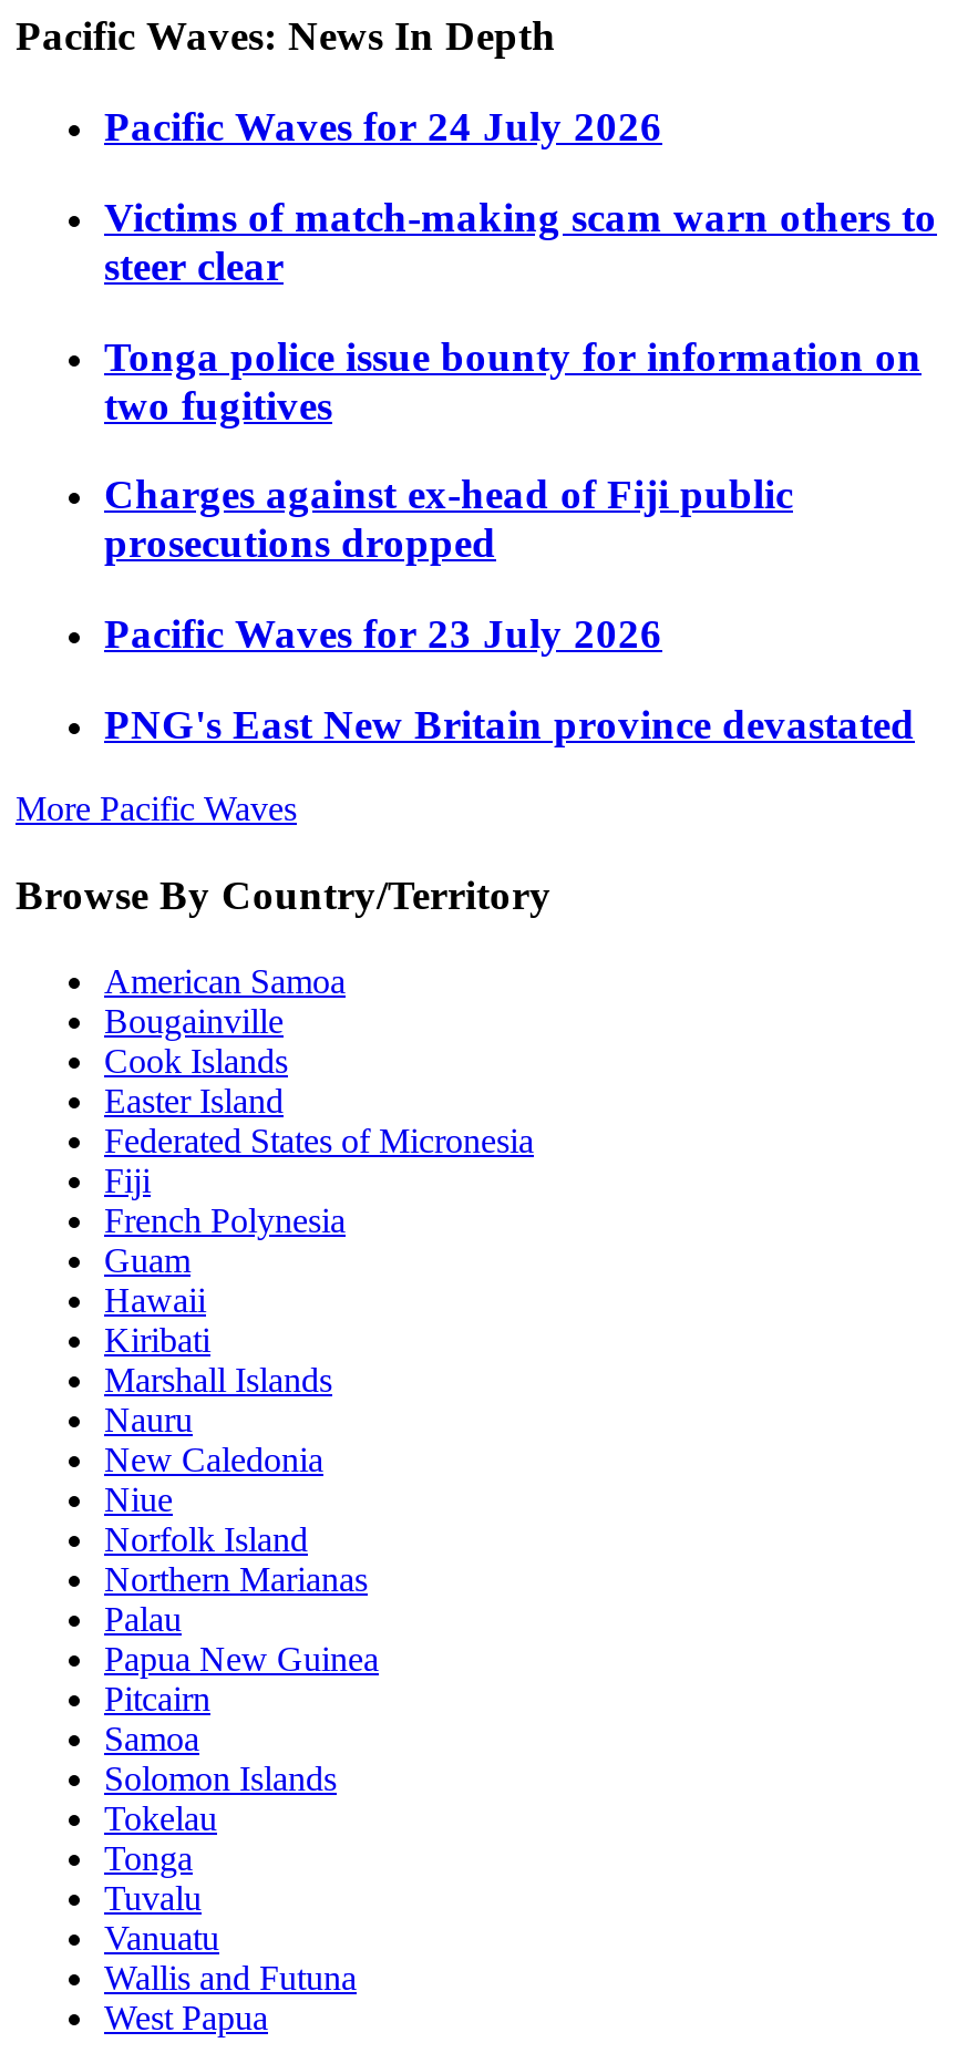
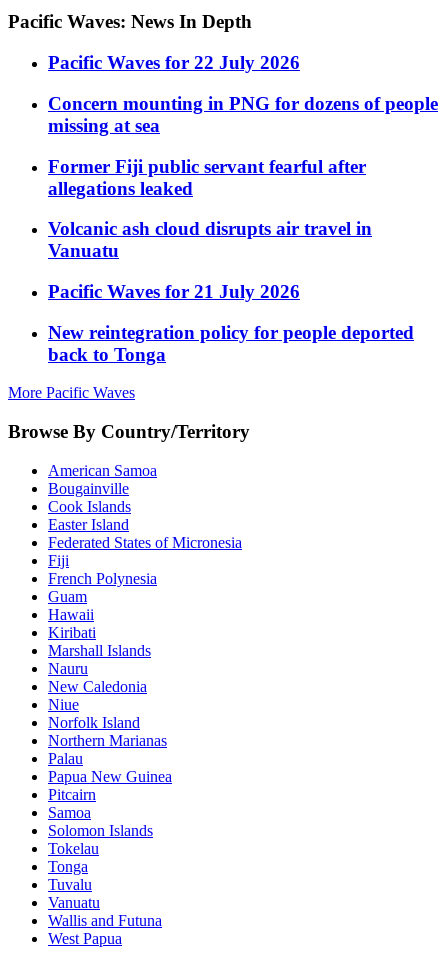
- Pacific Waves for 24 July 2026
+ Pacific Waves for 22 July 2026

- Victims of match-making scam warn others to
- steer clear
+ Concern mounting in PNG for dozens of people
+ missing at sea

- Tonga police issue bounty for information on
- two fugitives
+ Former Fiji public servant fearful after
+ allegations leaked

- Charges against ex-head of Fiji public
- prosecutions dropped
+ Volcanic ash cloud disrupts air travel in
+ Vanuatu

- Pacific Waves for 23 July 2026
+ Pacific Waves for 21 July 2026

- PNG's East New Britain province devastated
+ New reintegration policy for people deported
+ back to Tonga
